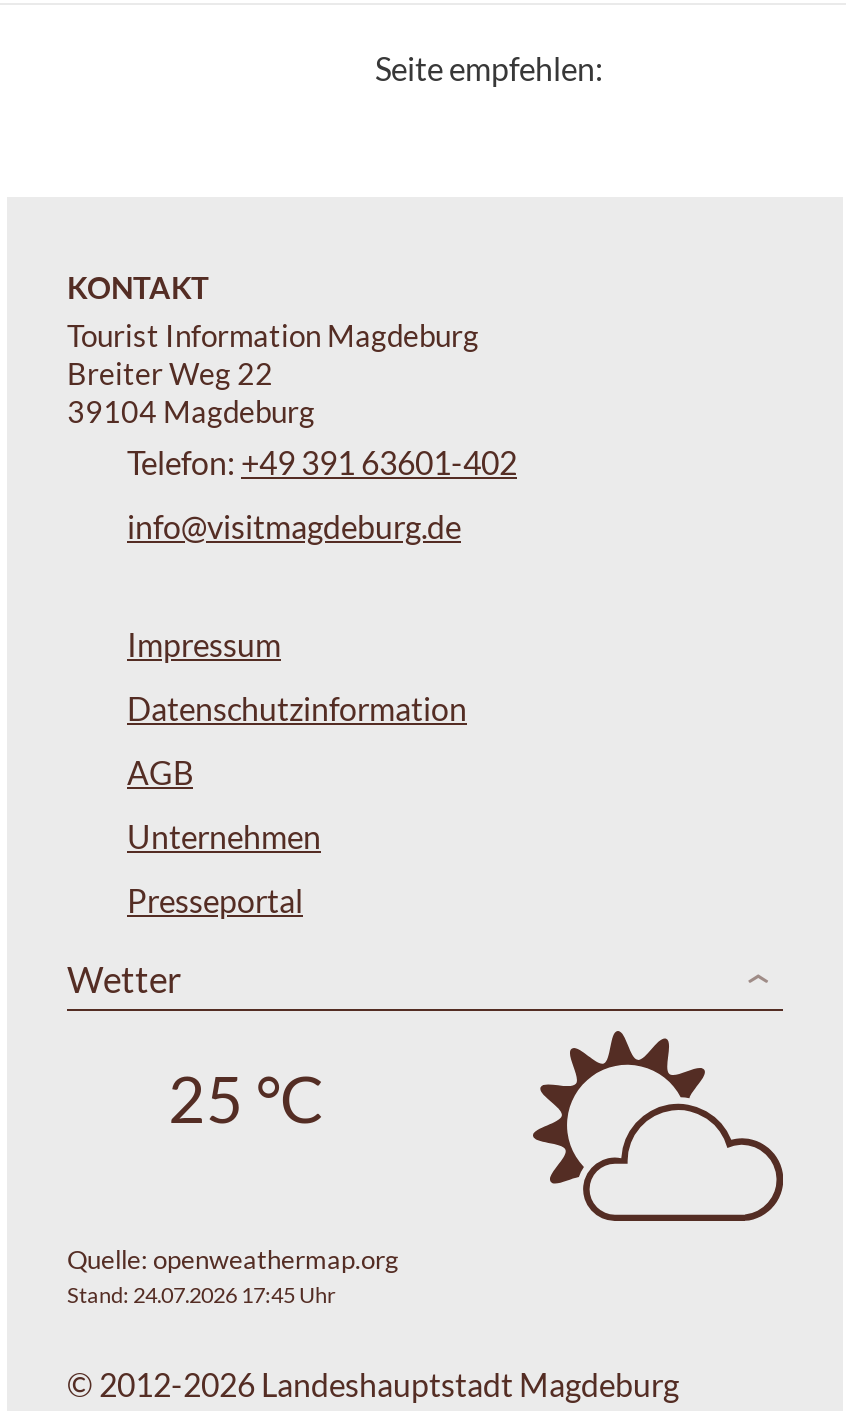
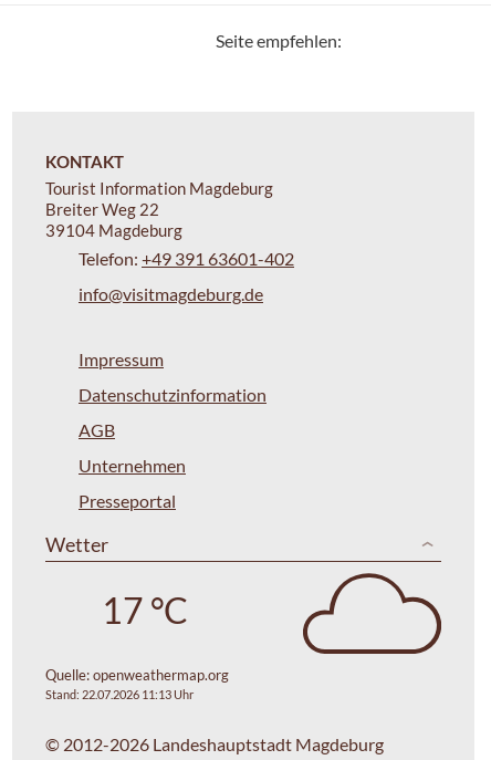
- [image]
+ [image]

- 25 °C
+ 17 °C

- Stand: 24.07.2026 17:45 Uhr
+ Stand: 22.07.2026 11:13 Uhr
